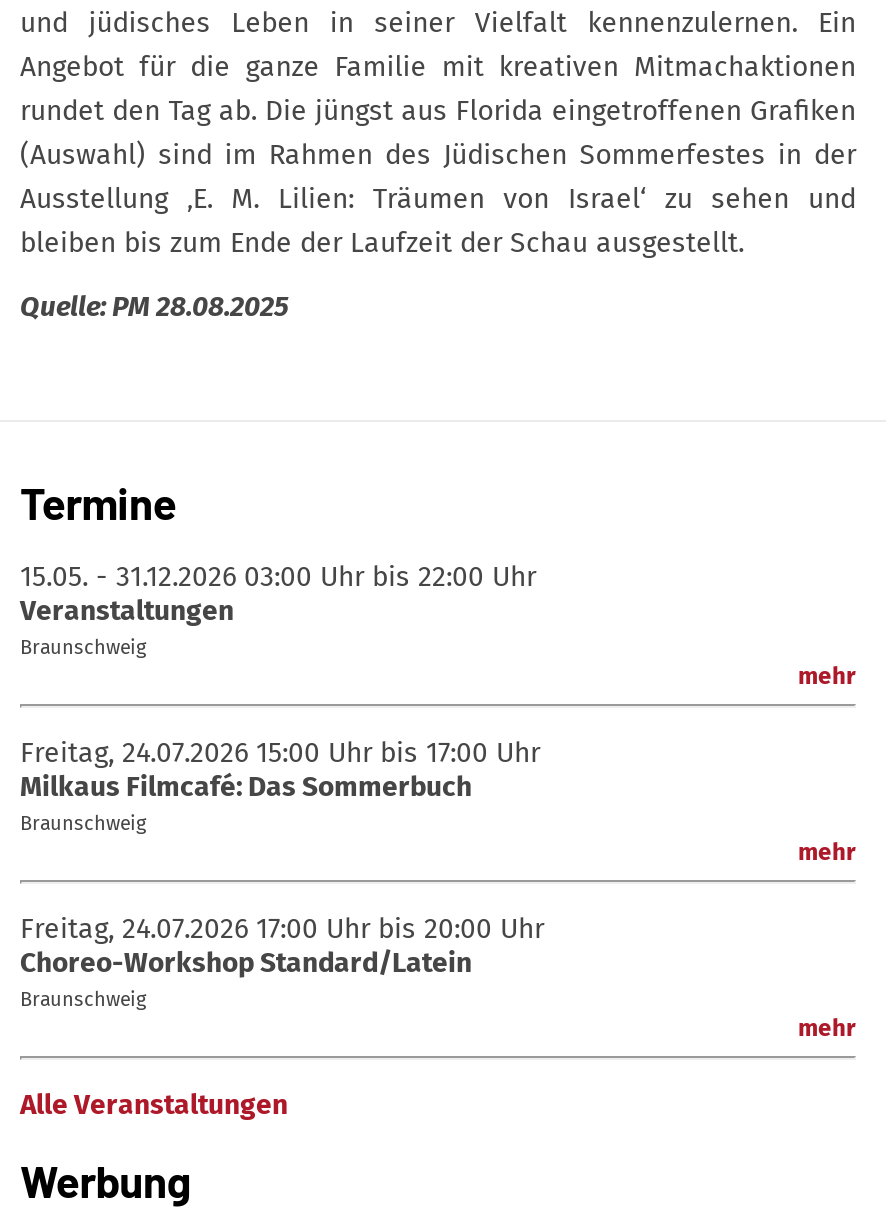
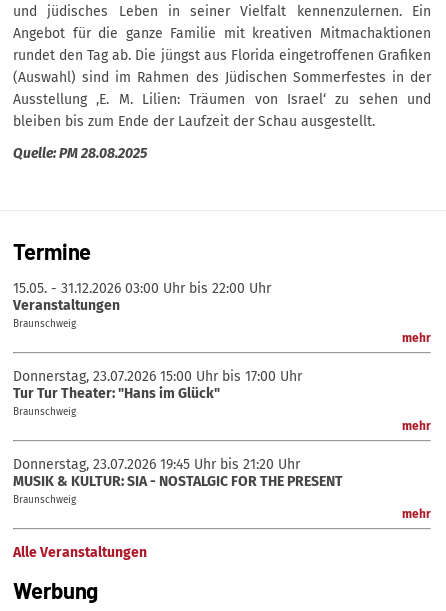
- Freitag, 24.07.2026 15:00 Uhr bis 17:00 Uhr
- Milkaus Filmcafé: Das Sommerbuch
+ Donnerstag, 23.07.2026 15:00 Uhr bis 17:00 Uhr
+ Tur Tur Theater: "Hans im Glück"

- Freitag, 24.07.2026 17:00 Uhr bis 20:00 Uhr
- Choreo-Workshop Standard/Latein
+ Donnerstag, 23.07.2026 19:45 Uhr bis 21:20 Uhr
+ MUSIK & KULTUR: SIA - NOSTALGIC FOR THE PRESENT
